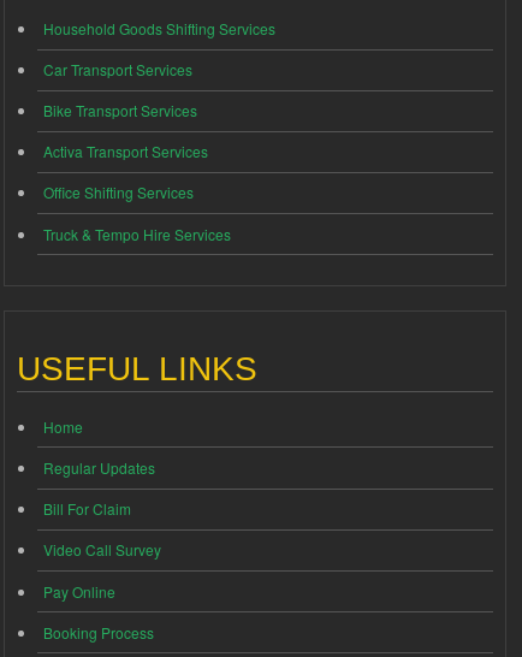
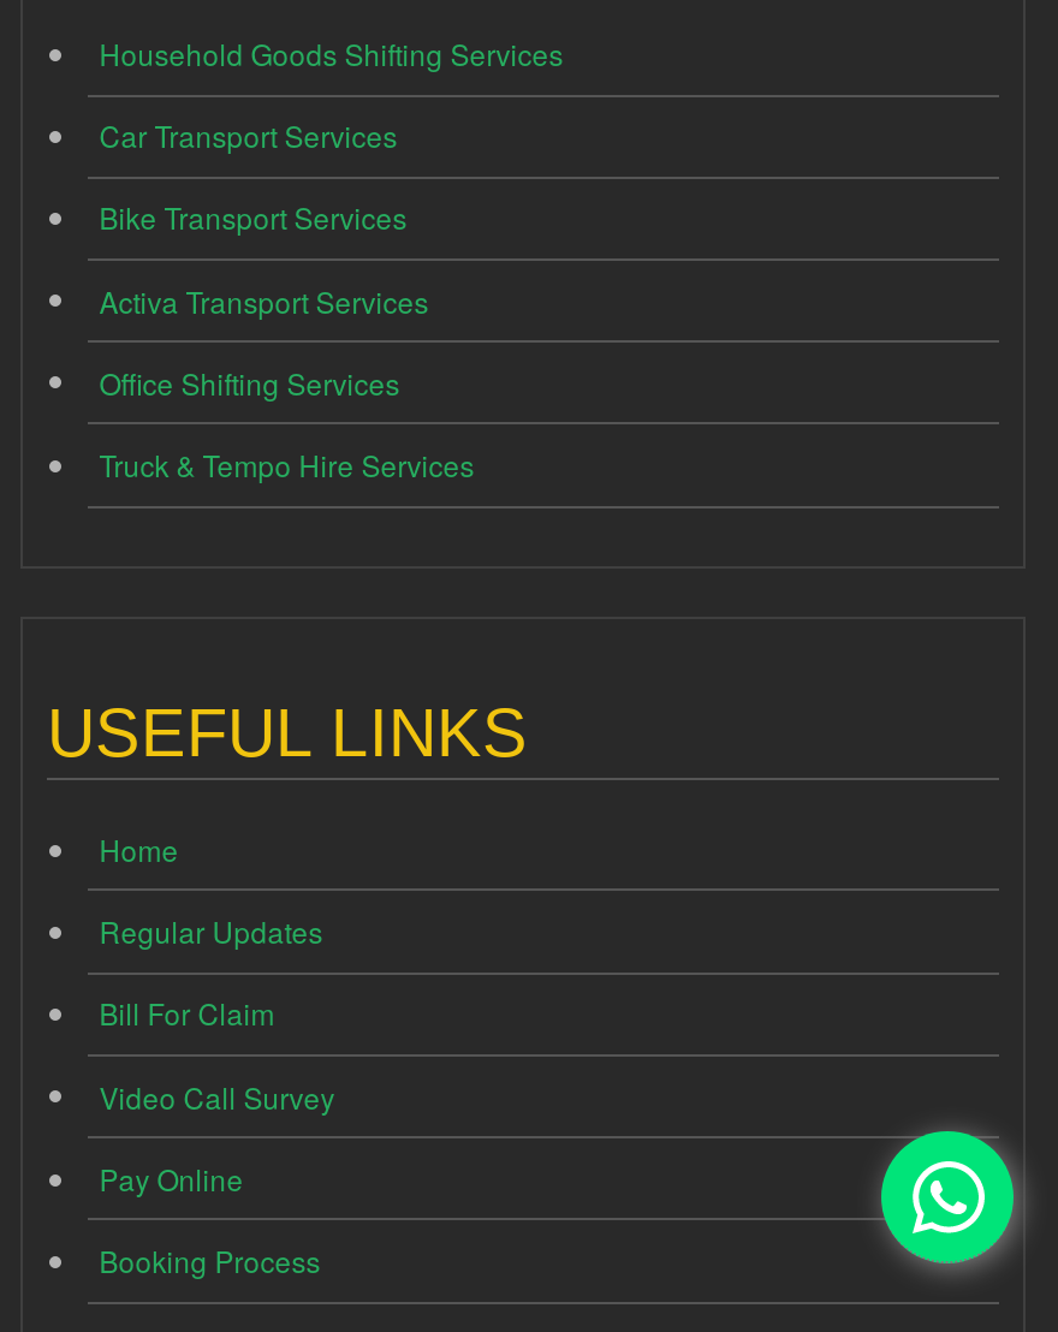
+ [image]
